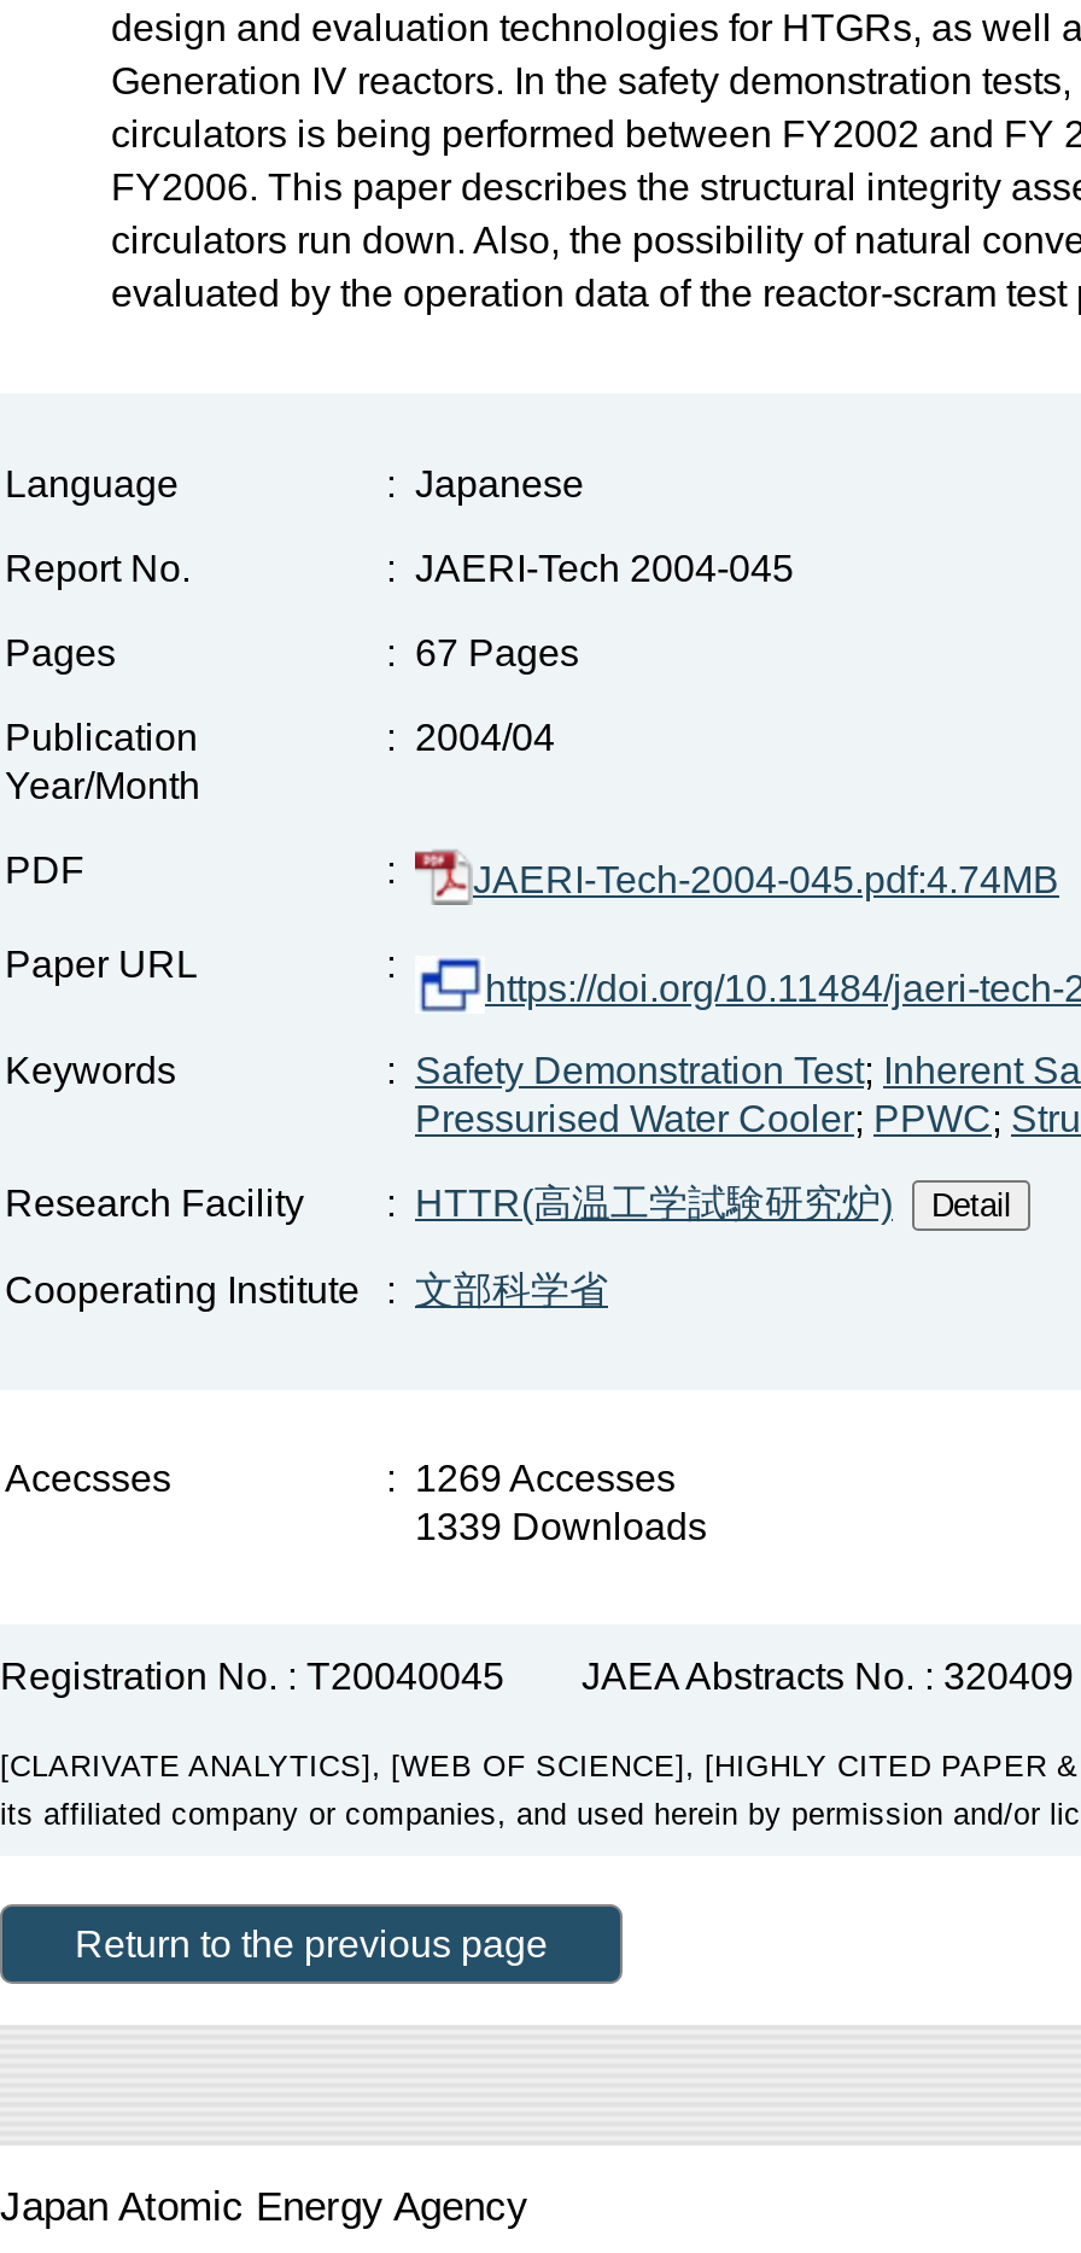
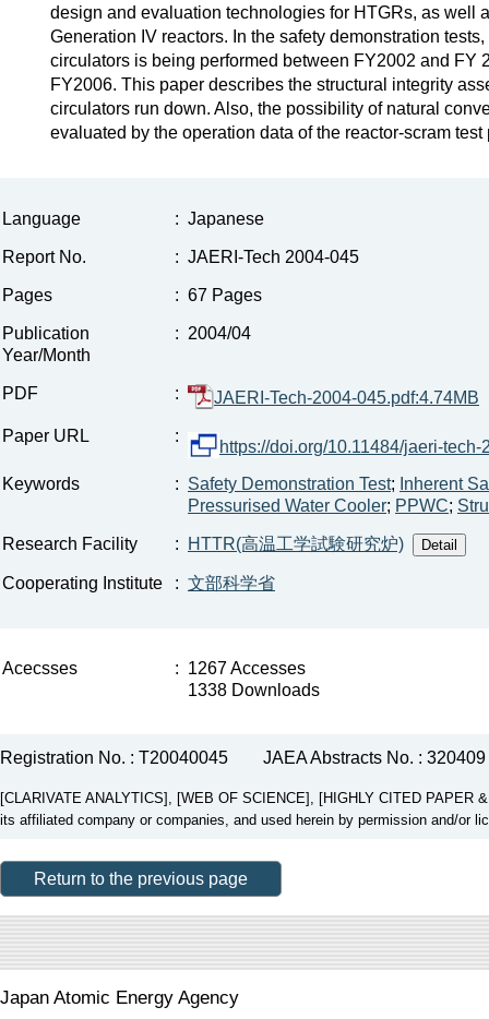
- : 1269 Accesses
+ : 1267 Accesses

- 1339 Downloads
+ 1338 Downloads
